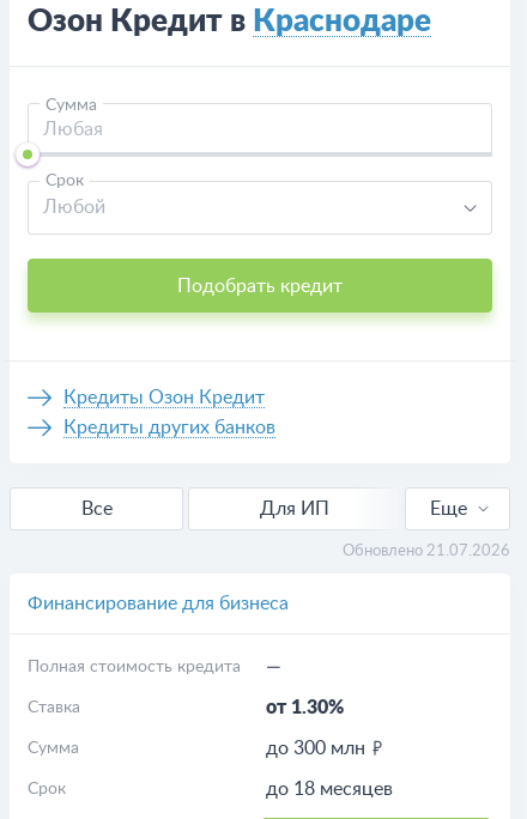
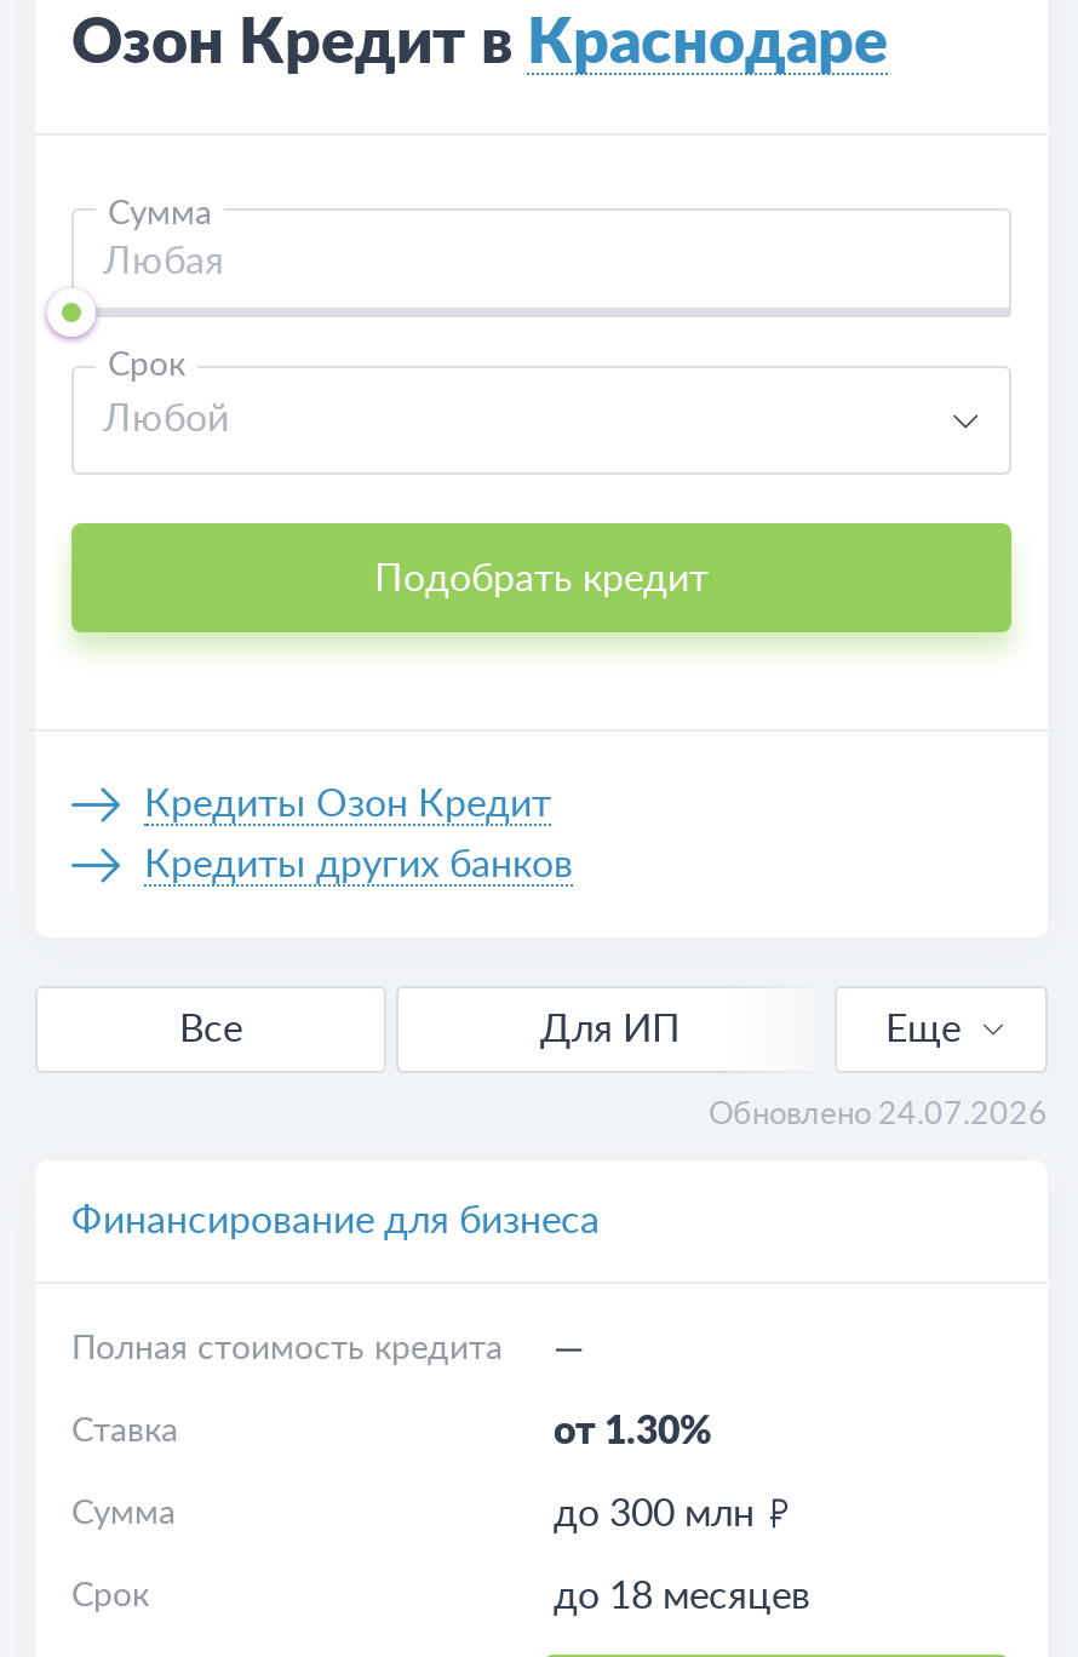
- Обновлено 21.07.2026
+ Обновлено 24.07.2026
